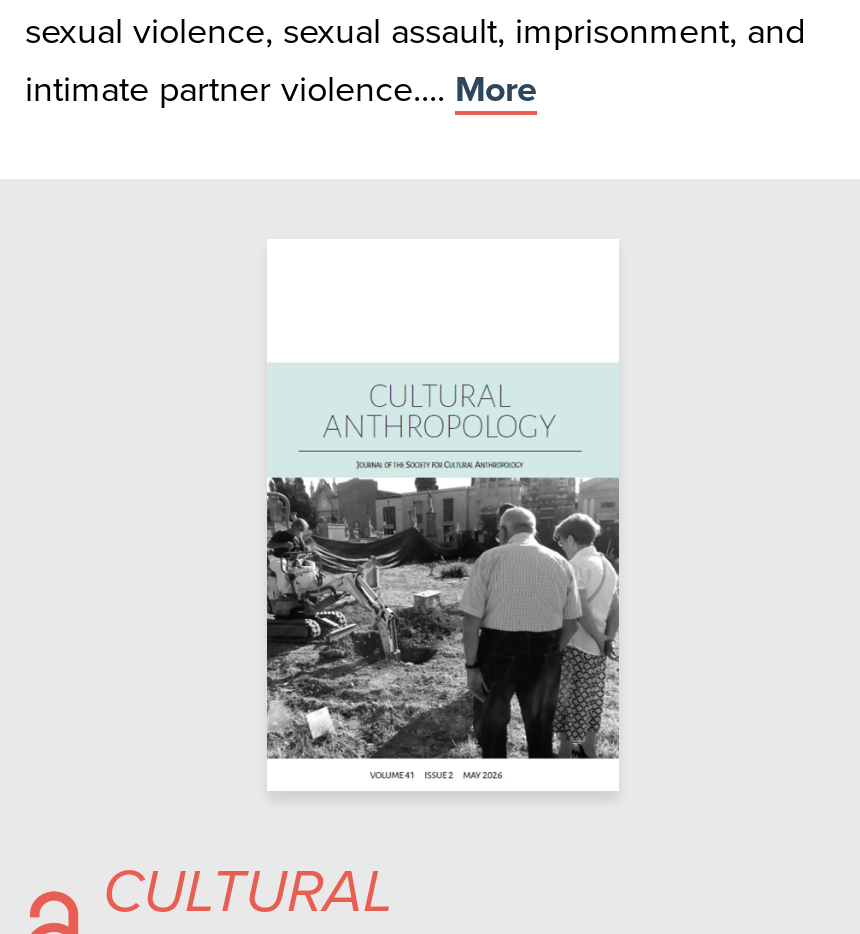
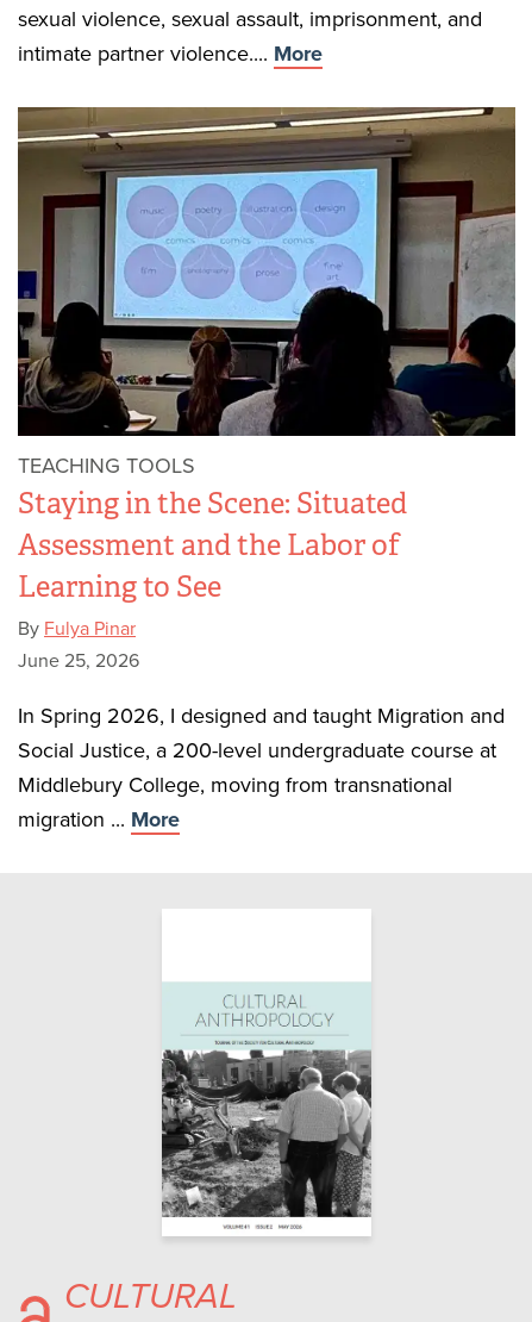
+ [image]
+ TEACHING TOOLS
+ Staying in the Scene: Situated
+ Assessment and the Labor of
+ Learning to See
+ By Fulya Pinar
+ June 25, 2026
+ In Spring 2026, I designed and taught Migration and
+ Social Justice, a 200-level undergraduate course at
+ Middlebury College, moving from transnational
+ migration ... More
